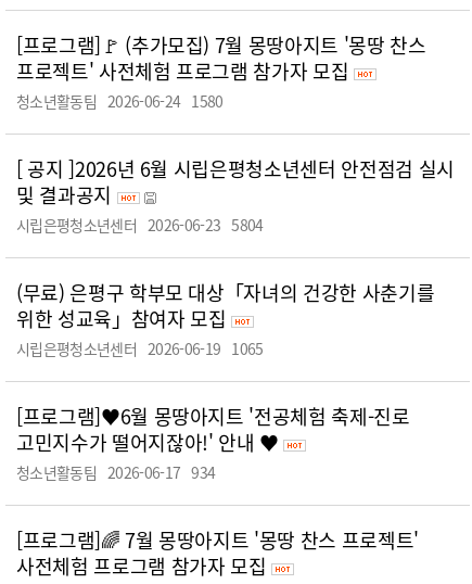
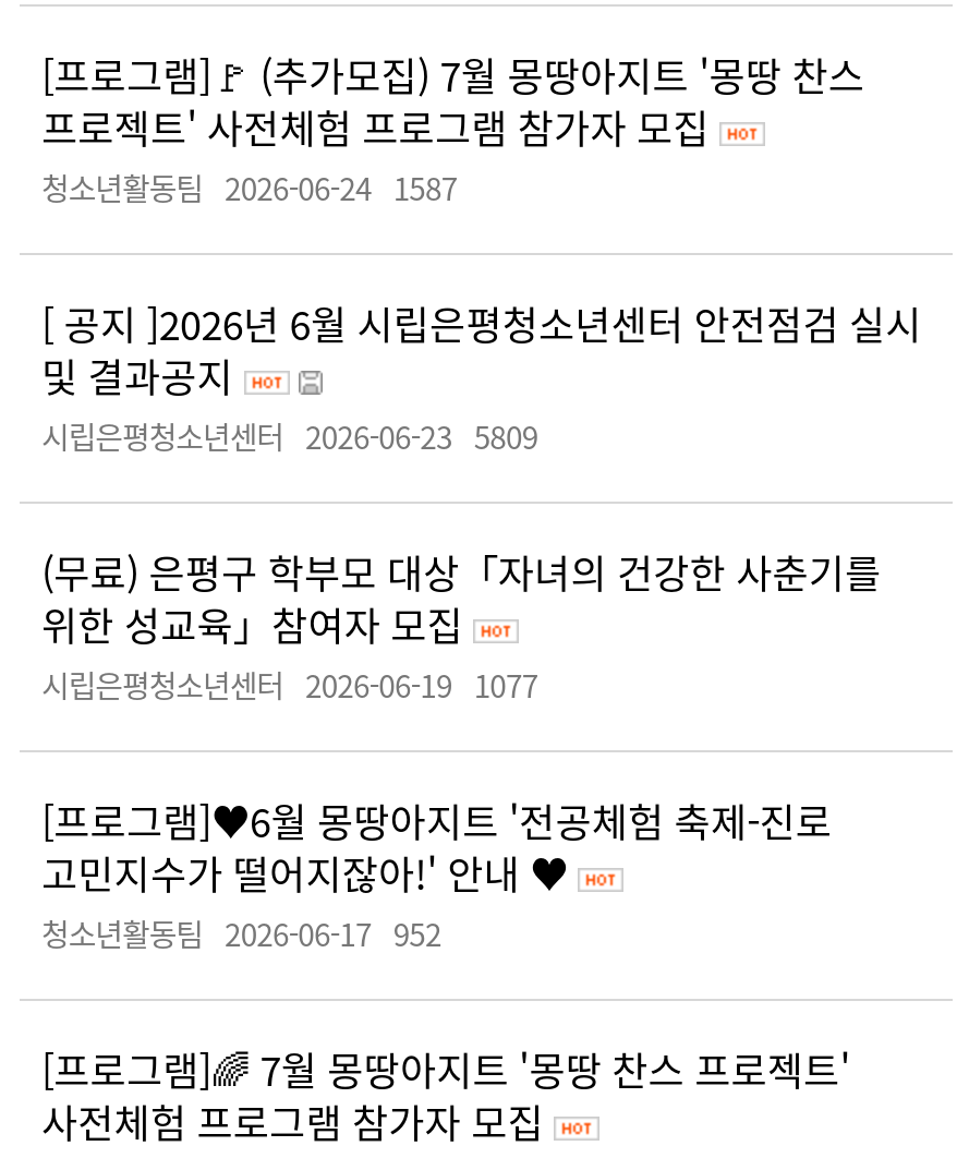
- 청소년활동팀 2026-06-24 1580
+ 청소년활동팀 2026-06-24 1587

- 시립은평청소년센터 2026-06-23 5804
+ 시립은평청소년센터 2026-06-23 5809

- 시립은평청소년센터 2026-06-19 1065
+ 시립은평청소년센터 2026-06-19 1077

- 청소년활동팀 2026-06-17 934
+ 청소년활동팀 2026-06-17 952
